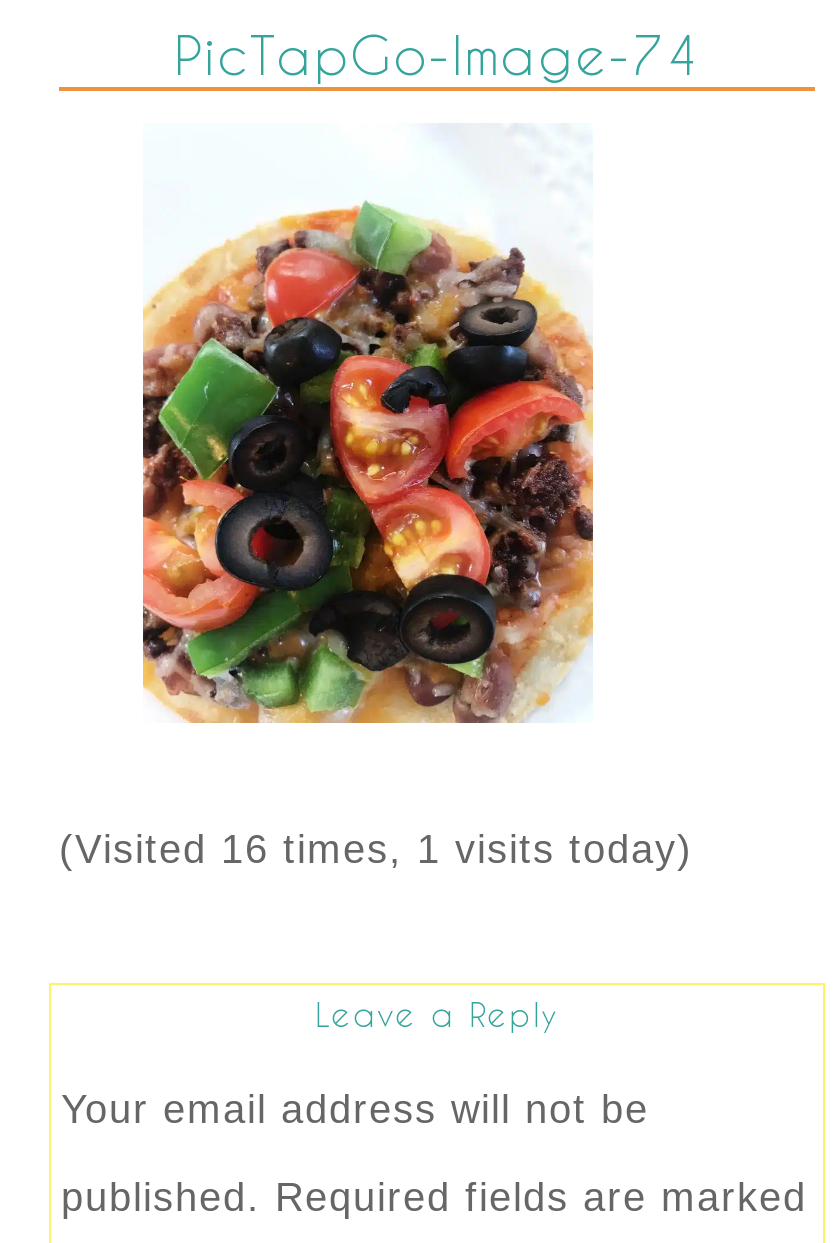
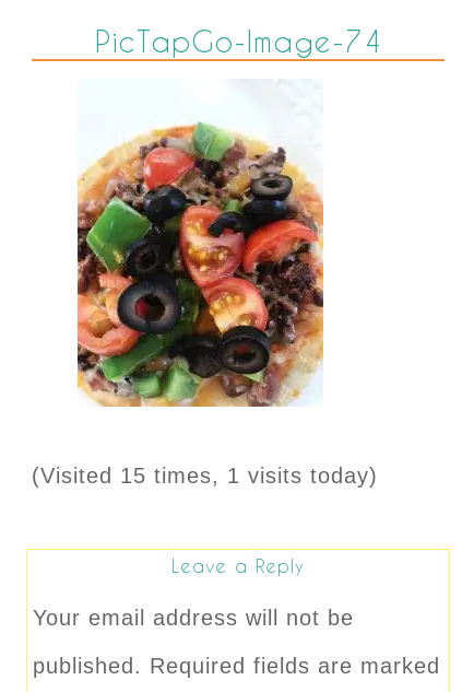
- (Visited 16 times, 1 visits today)
+ (Visited 15 times, 1 visits today)
